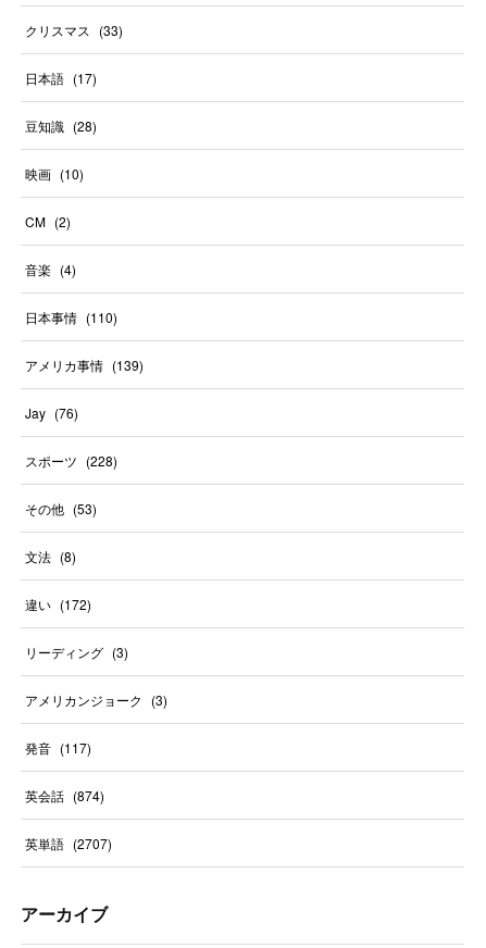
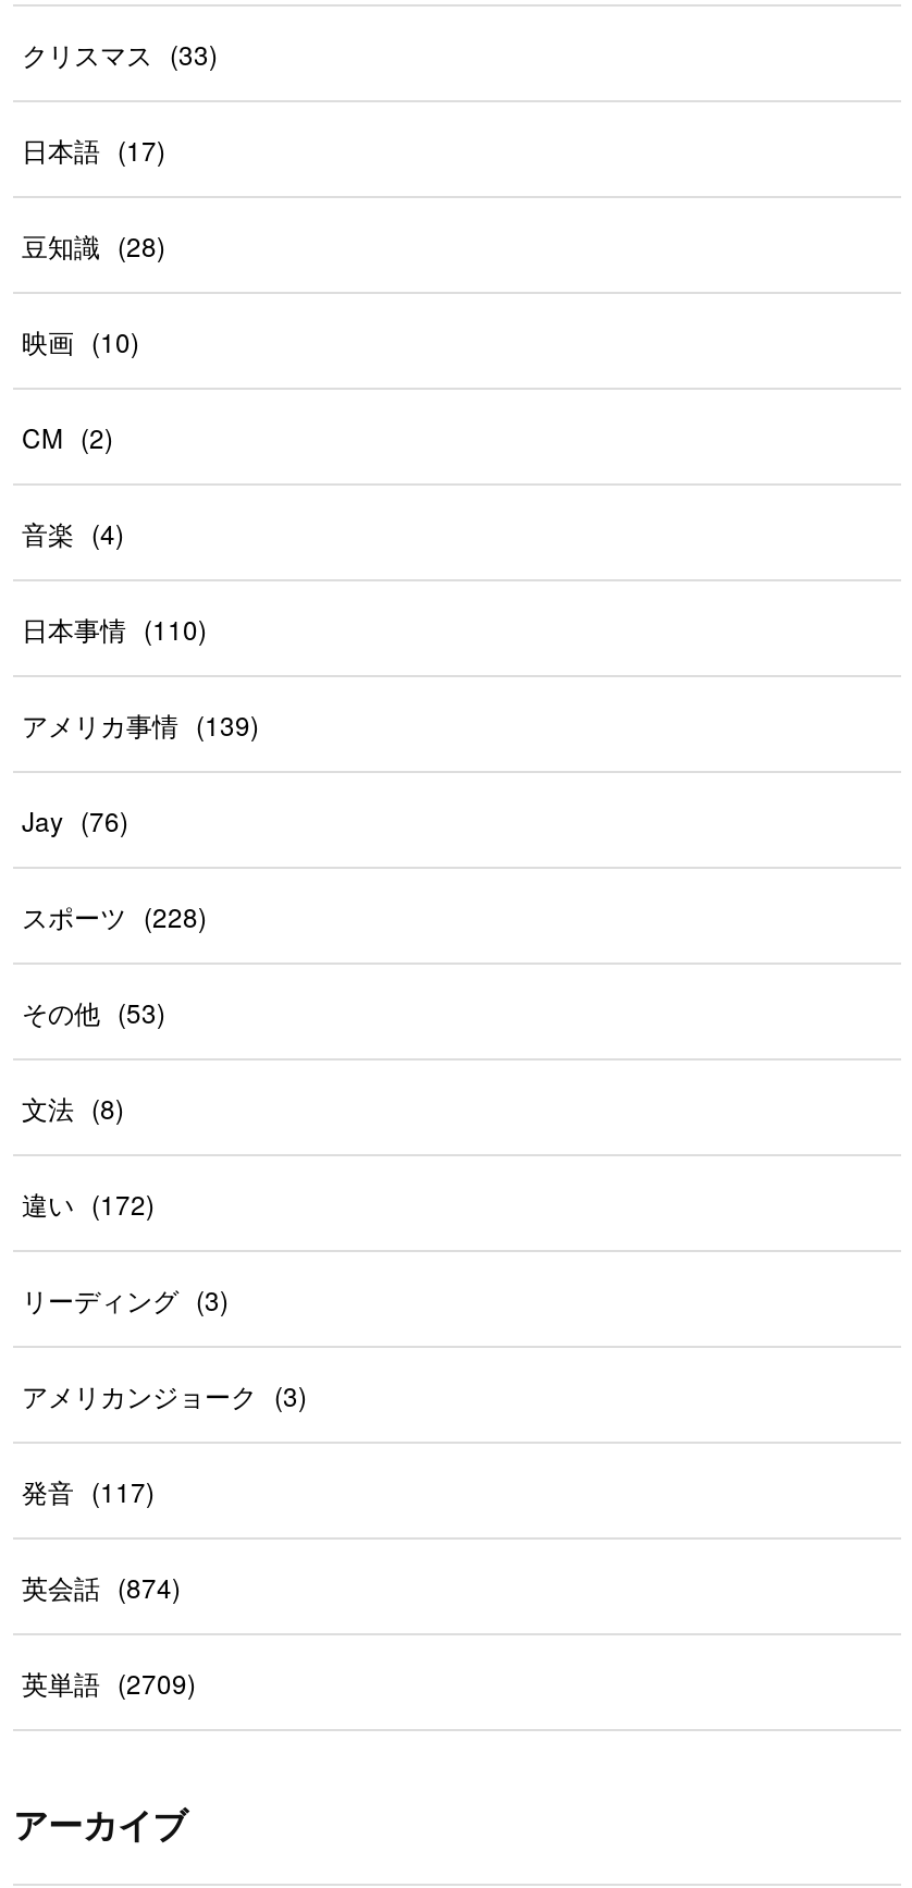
- 英単語 (2707)
+ 英単語 (2709)
